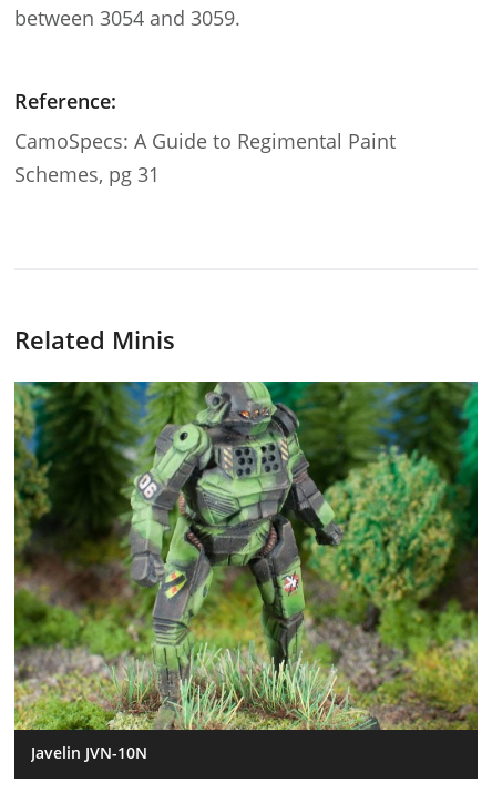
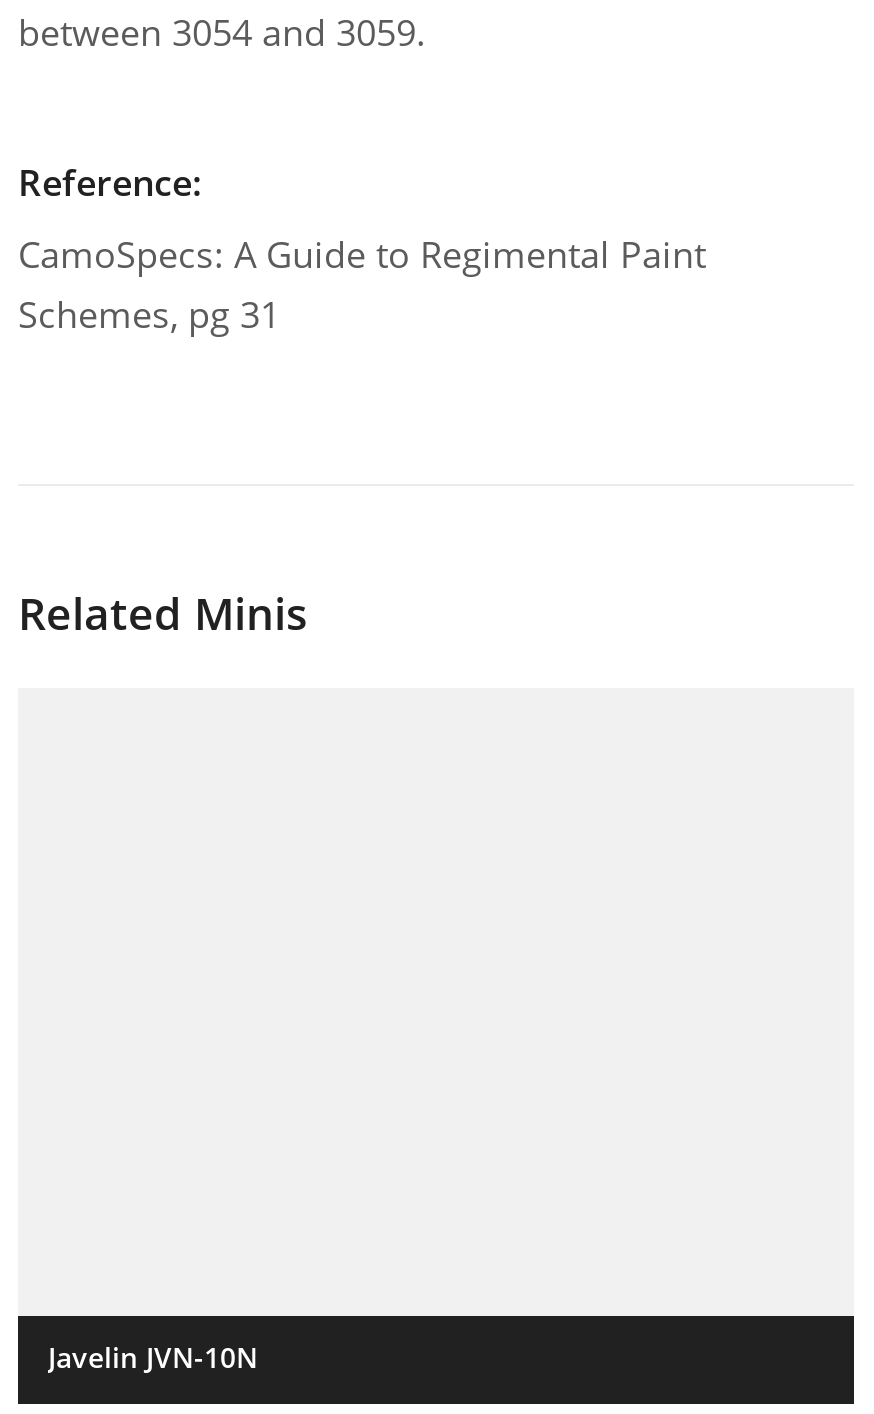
- [image]
